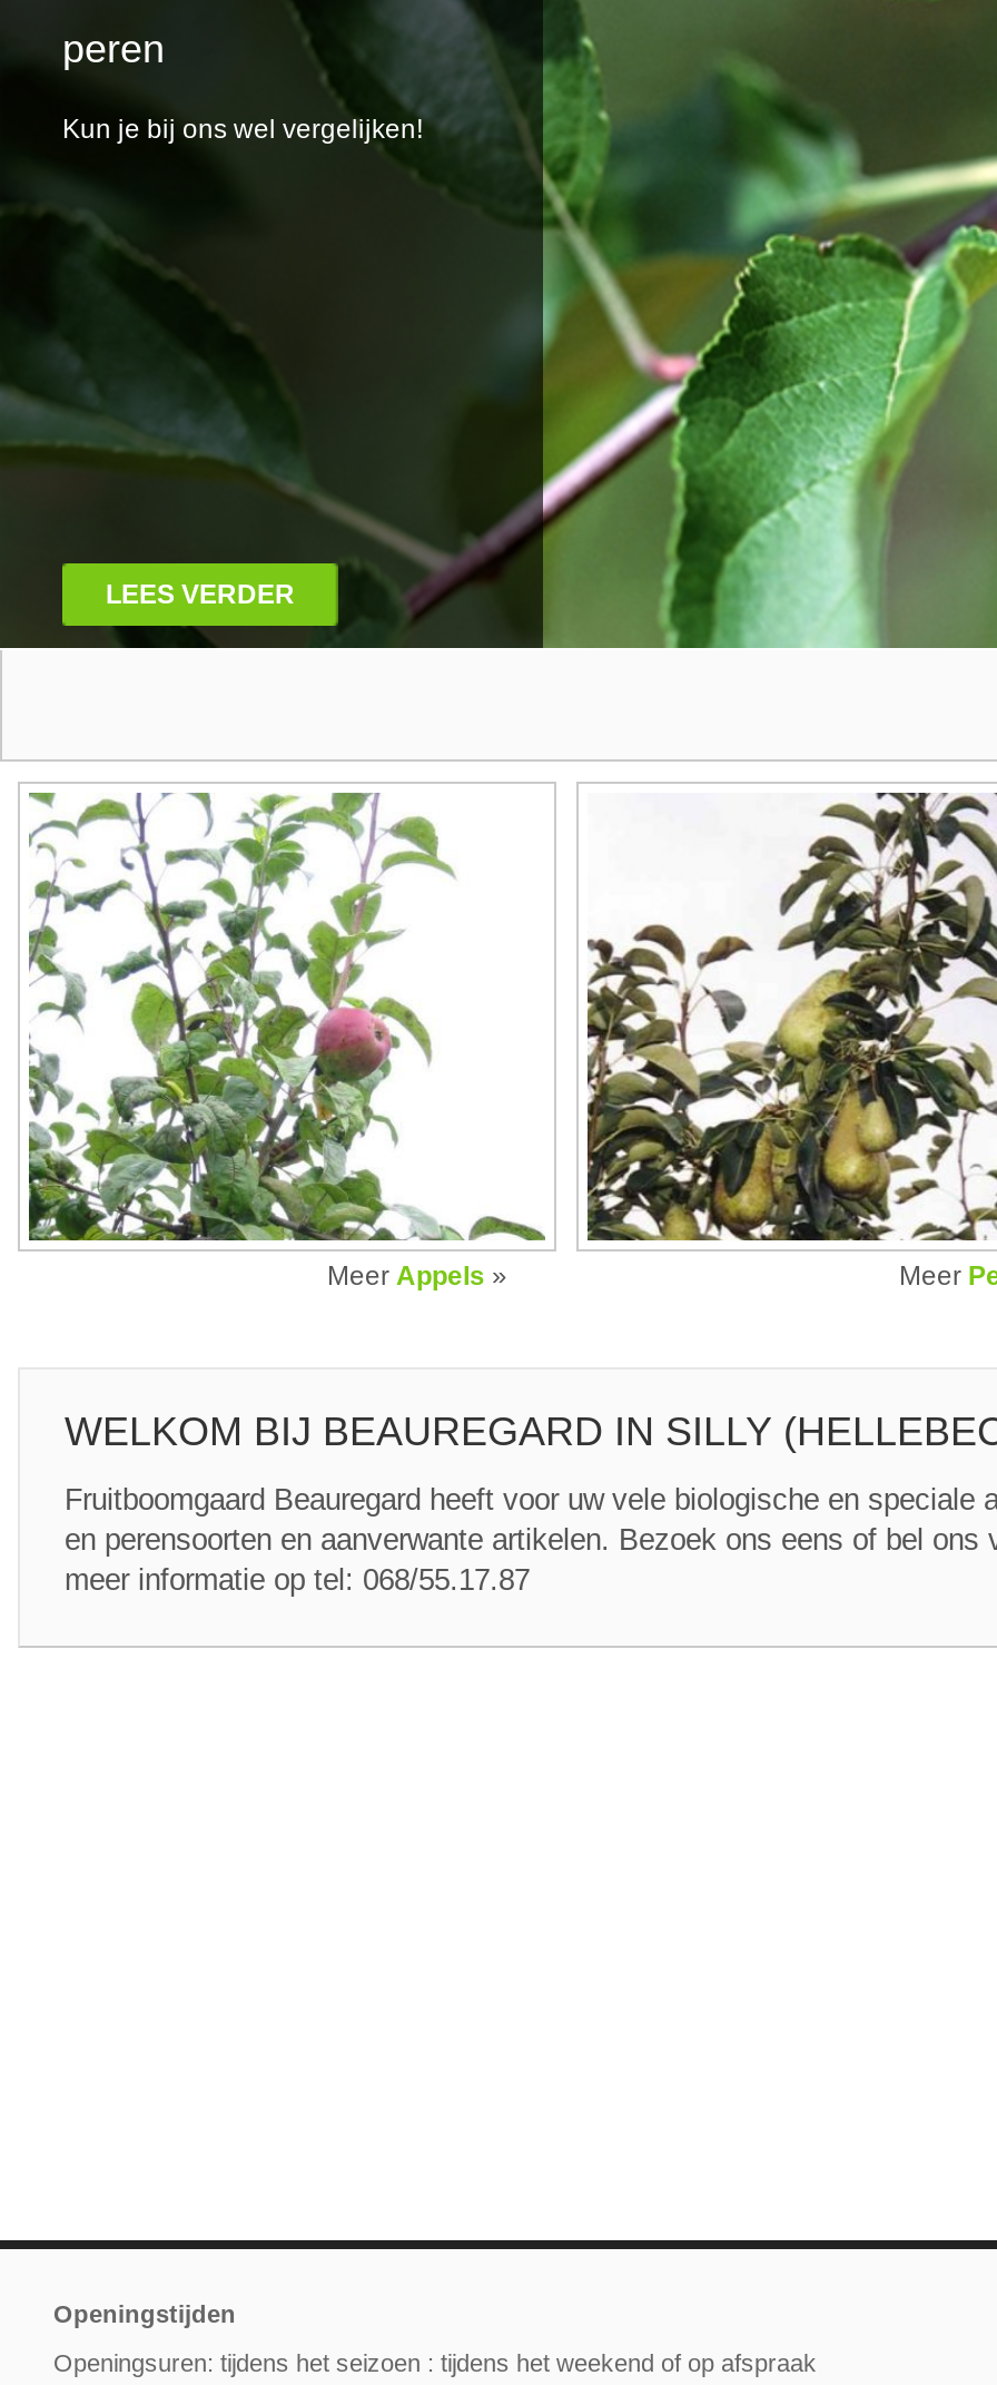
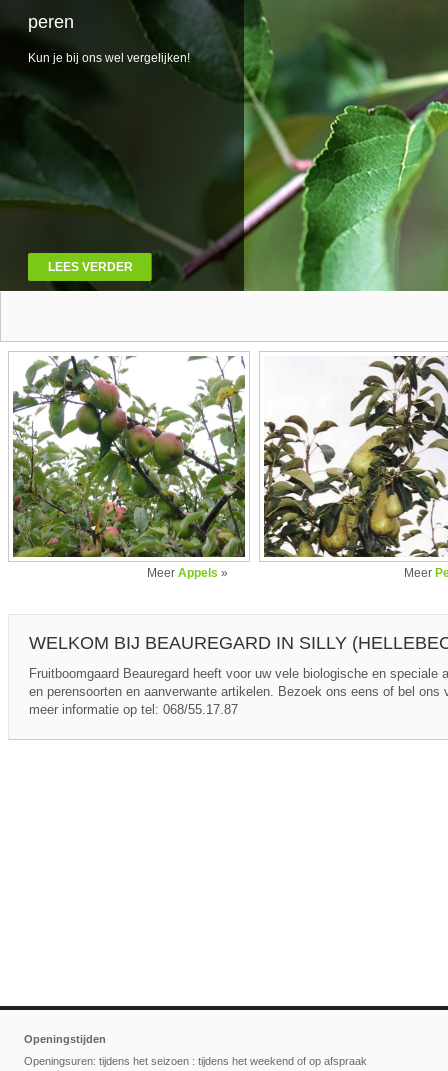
- [image]
+ [image]
